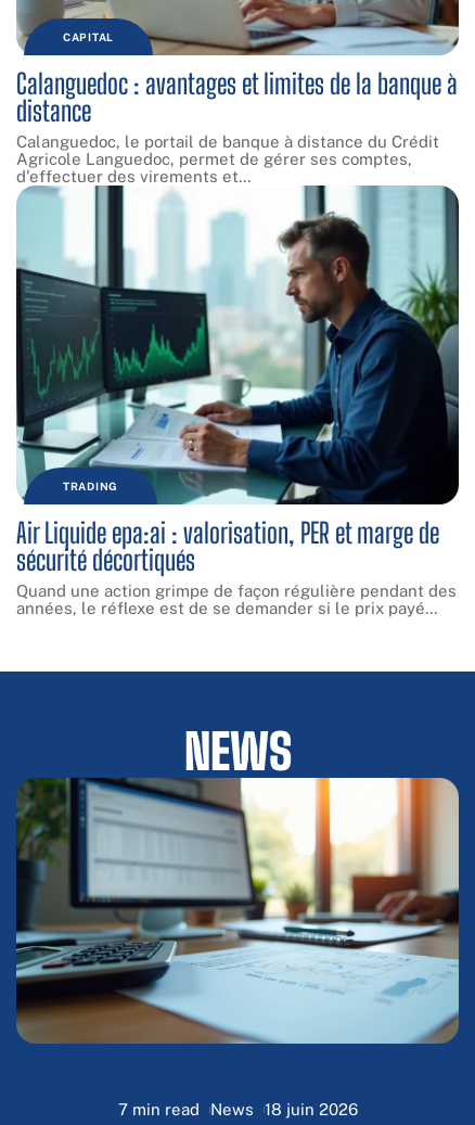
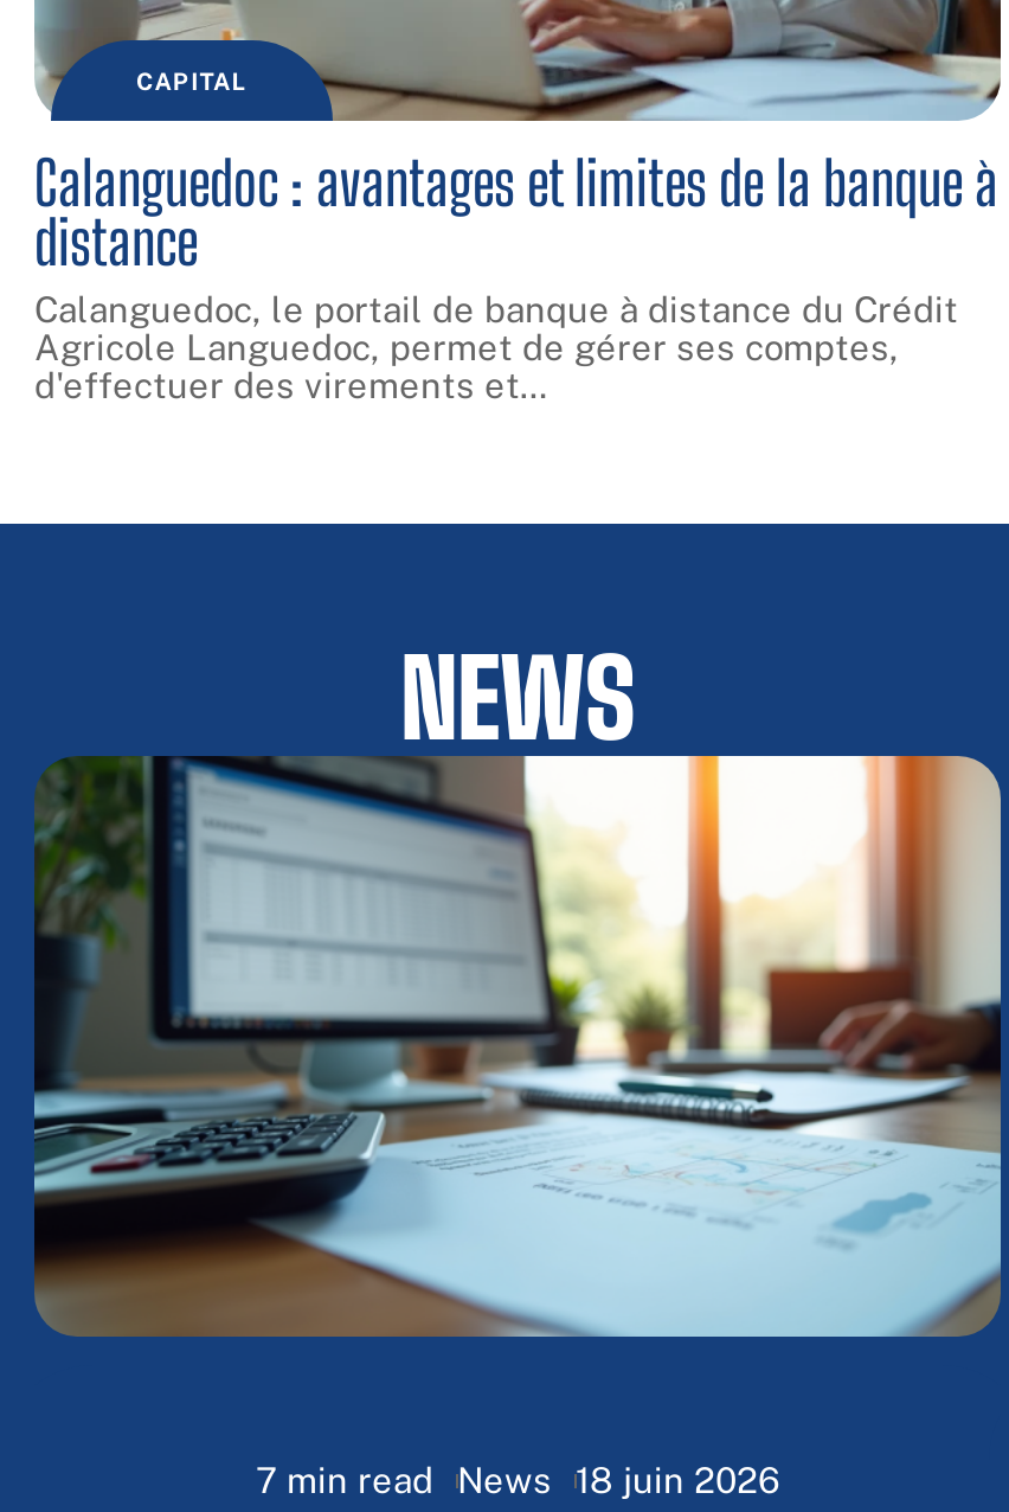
- [image]
- TRADING
- Air Liquide epa:ai : valorisation, PER et marge de
- sécurité décortiqués
- Quand une action grimpe de façon régulière pendant des
- années, le réflexe est de se demander si le prix payé…
